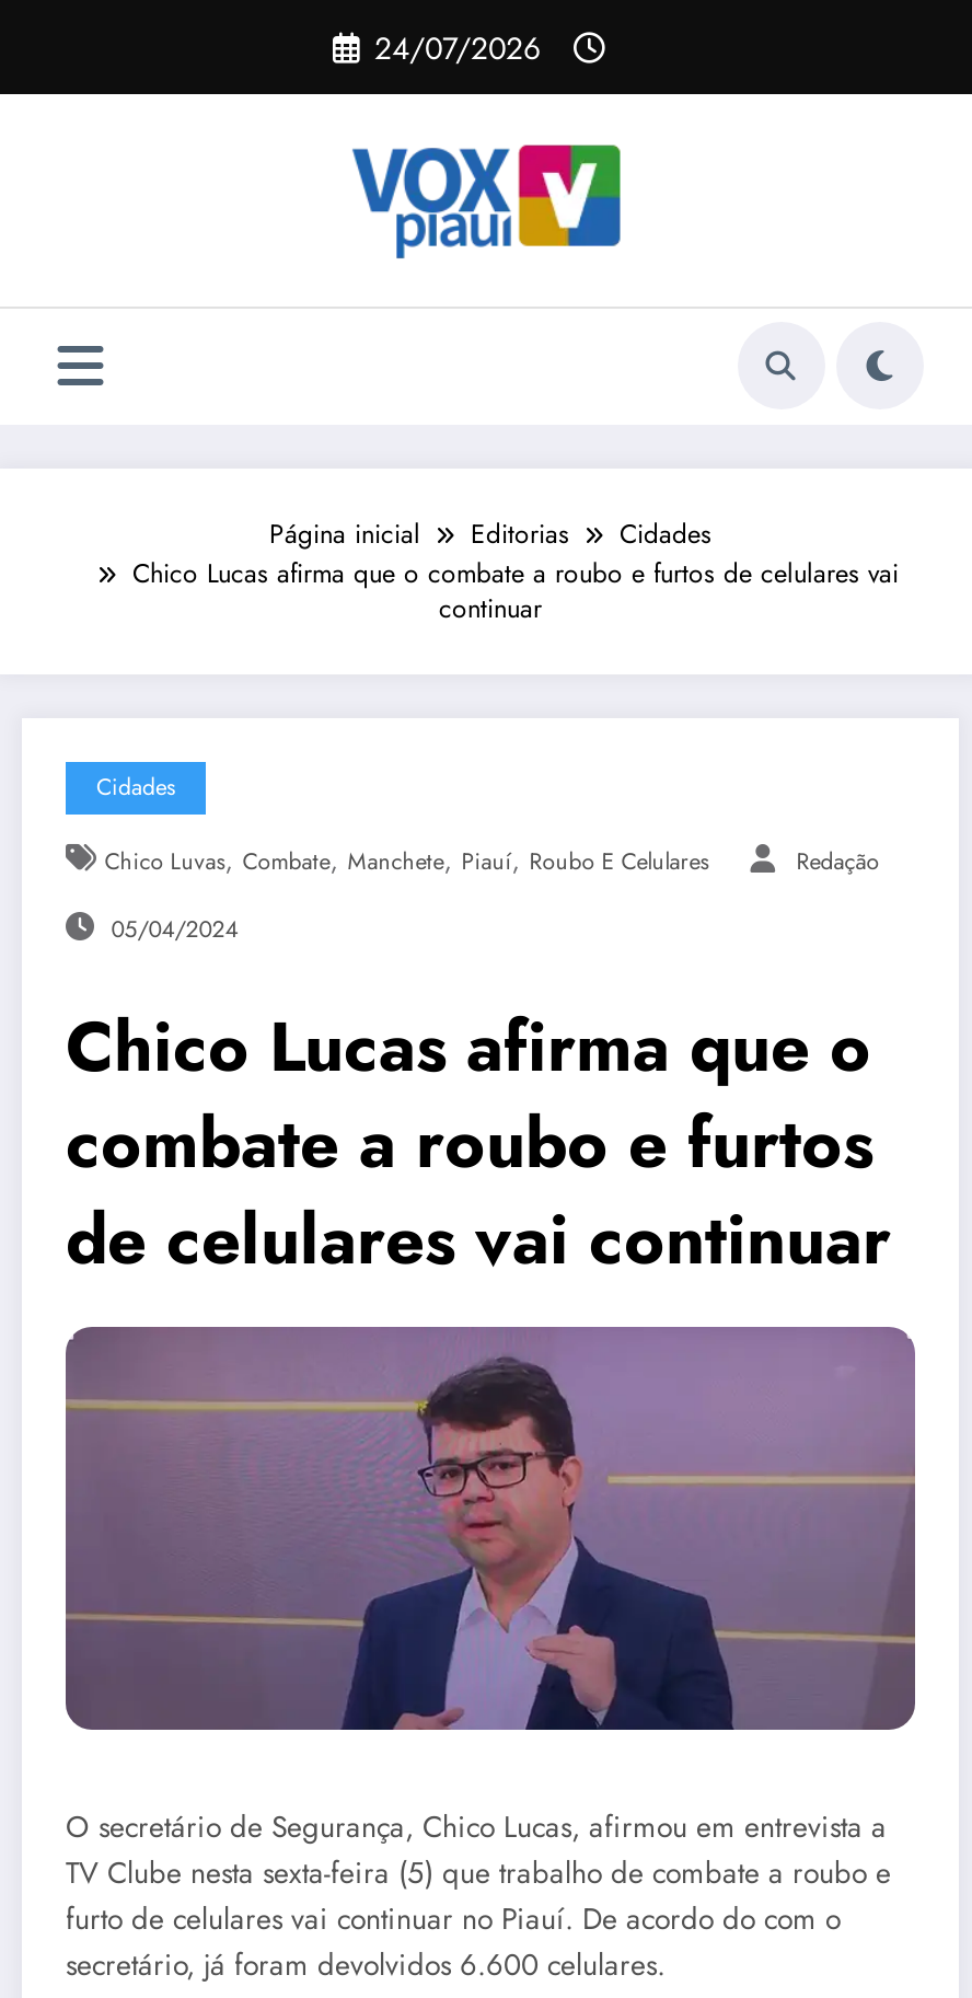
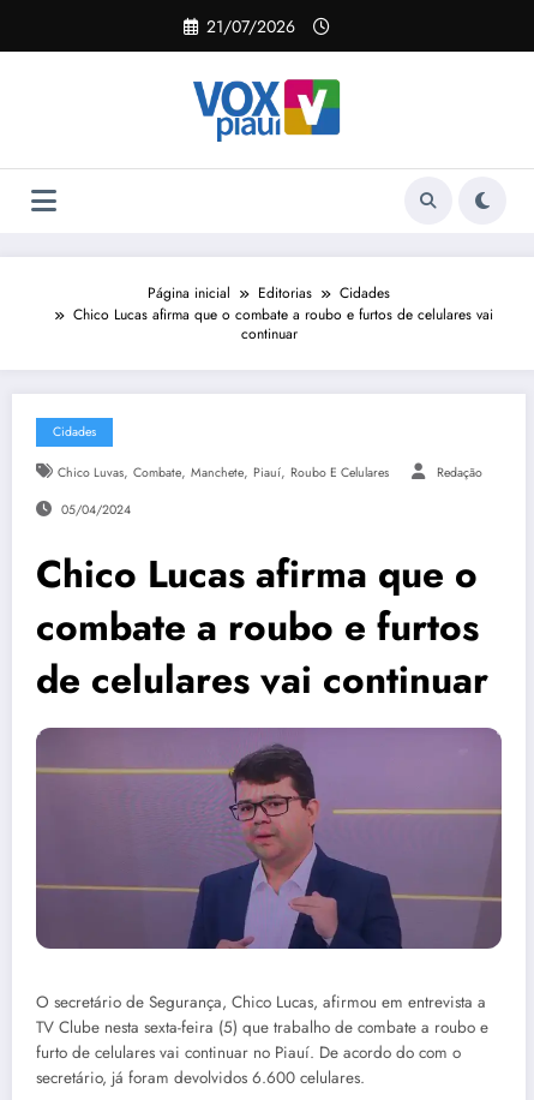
- 24/07/2026
+ 21/07/2026
